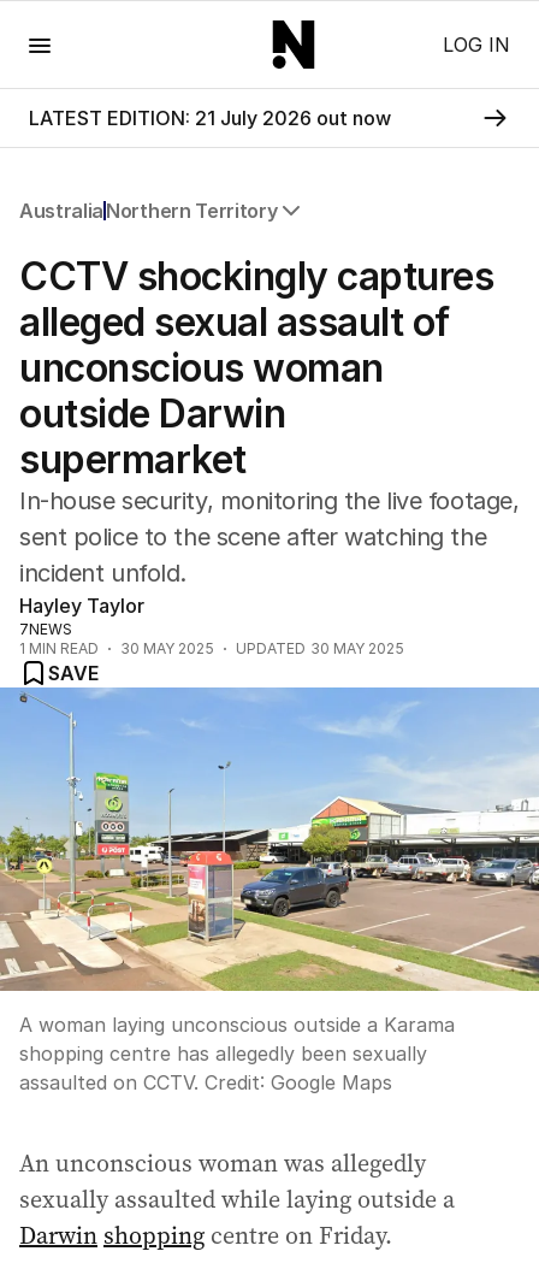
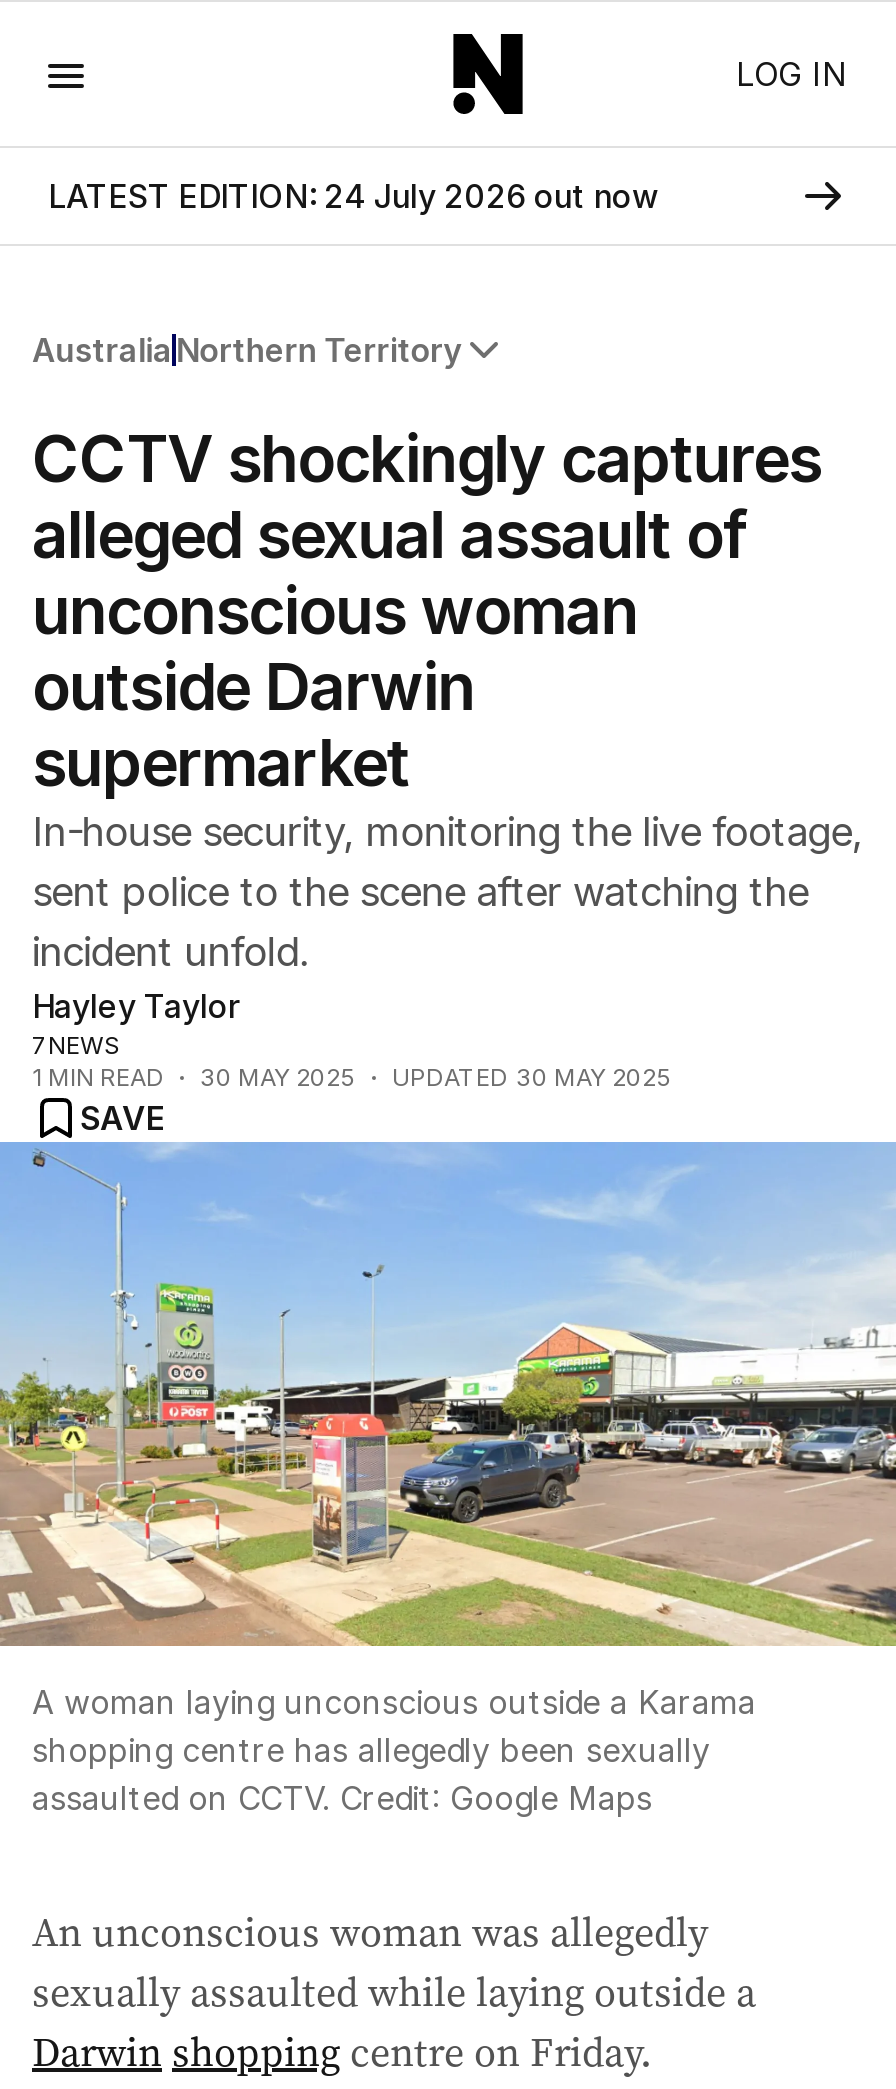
- LATEST EDITION: 21 July 2026 out now
+ LATEST EDITION: 24 July 2026 out now
